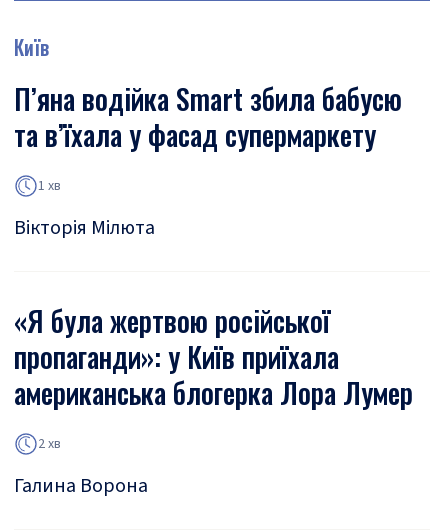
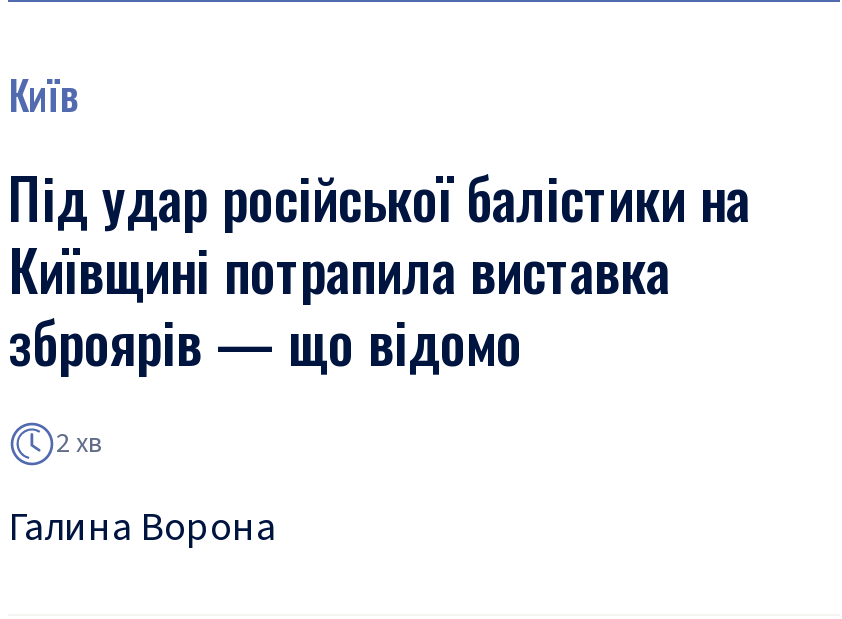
- П’яна водійка Smart збила бабусю
- та в’їхала у фасад супермаркету
- 1 хв
- Вікторія Мілюта
- «Я була жертвою російської
- пропаганди»: у Київ приїхала
- американська блогерка Лора Лумер
+ Під удар російської балістики на
+ Київщині потрапила виставка
+ зброярів — що відомо
